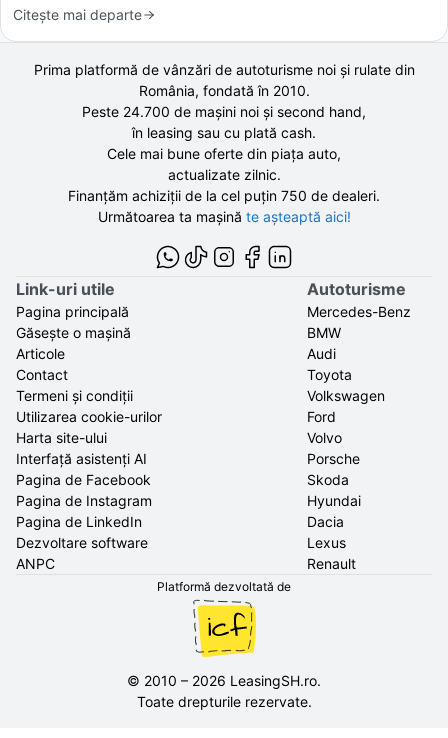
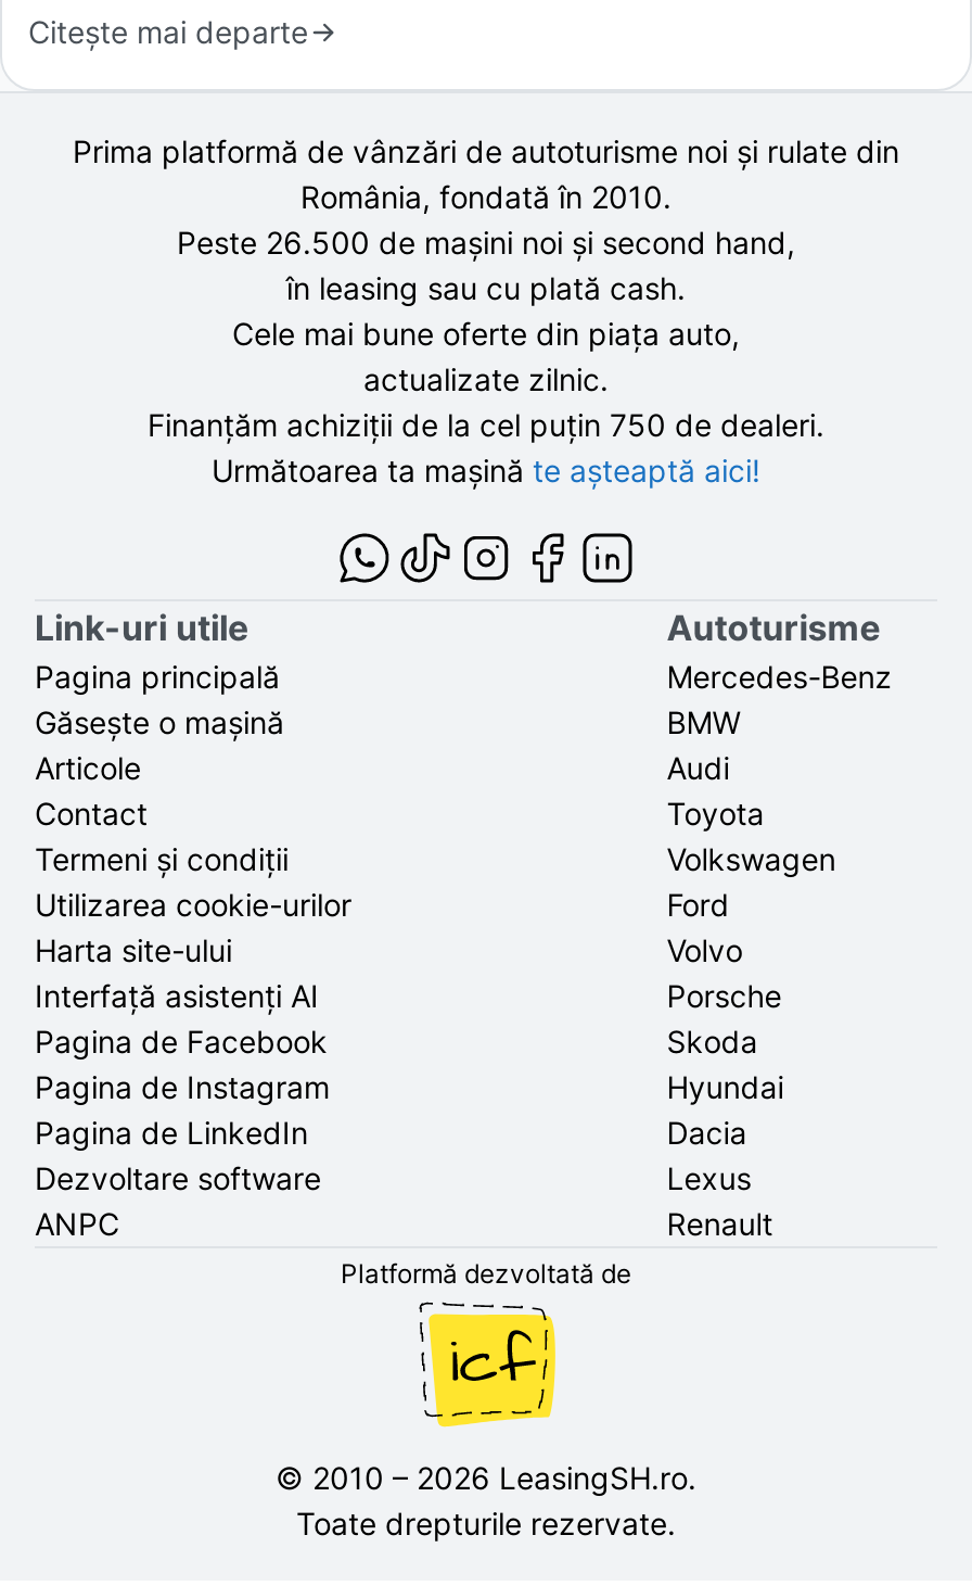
- Peste 24.700 de mașini noi și second hand,
+ Peste 26.500 de mașini noi și second hand,
